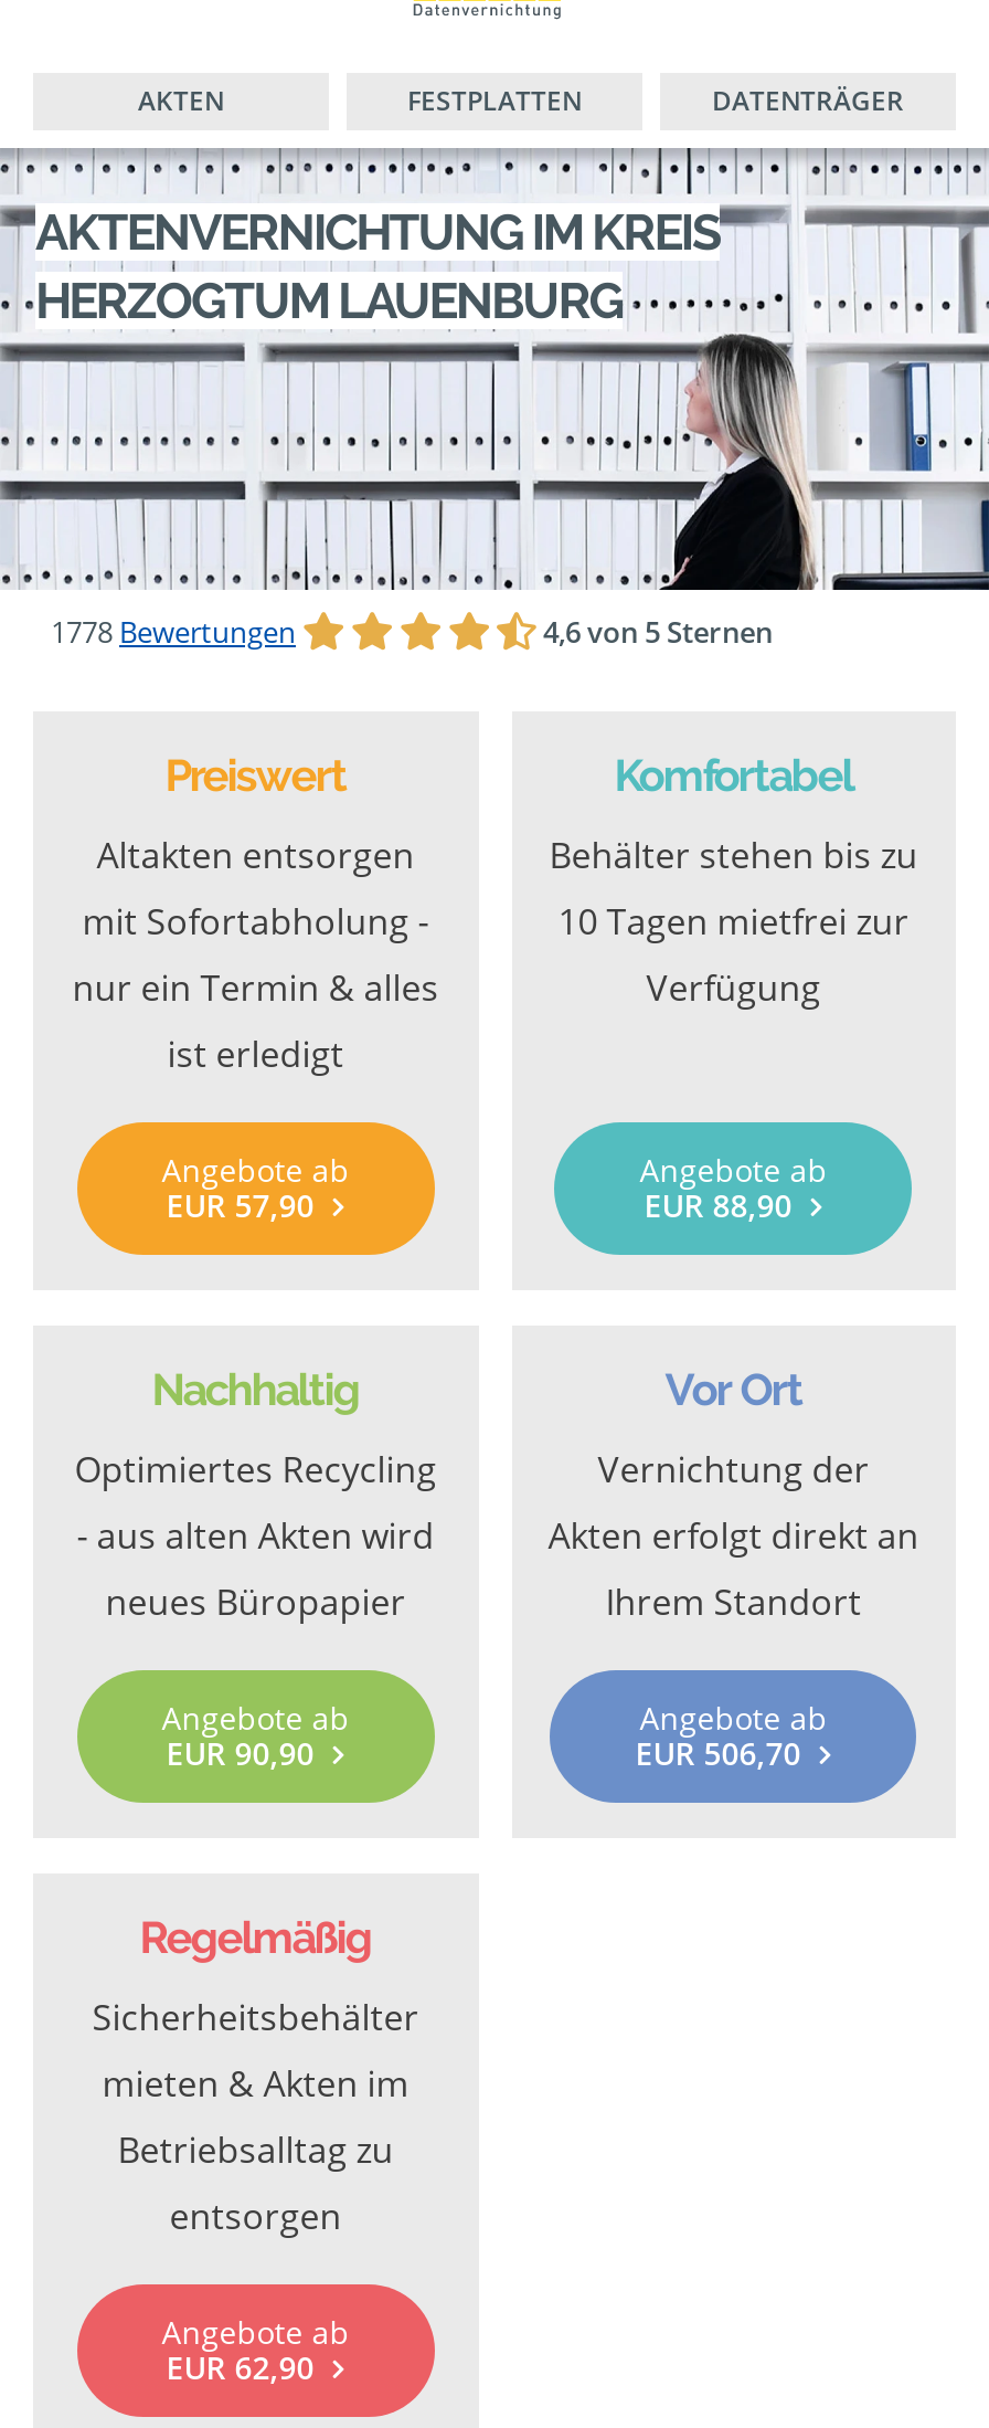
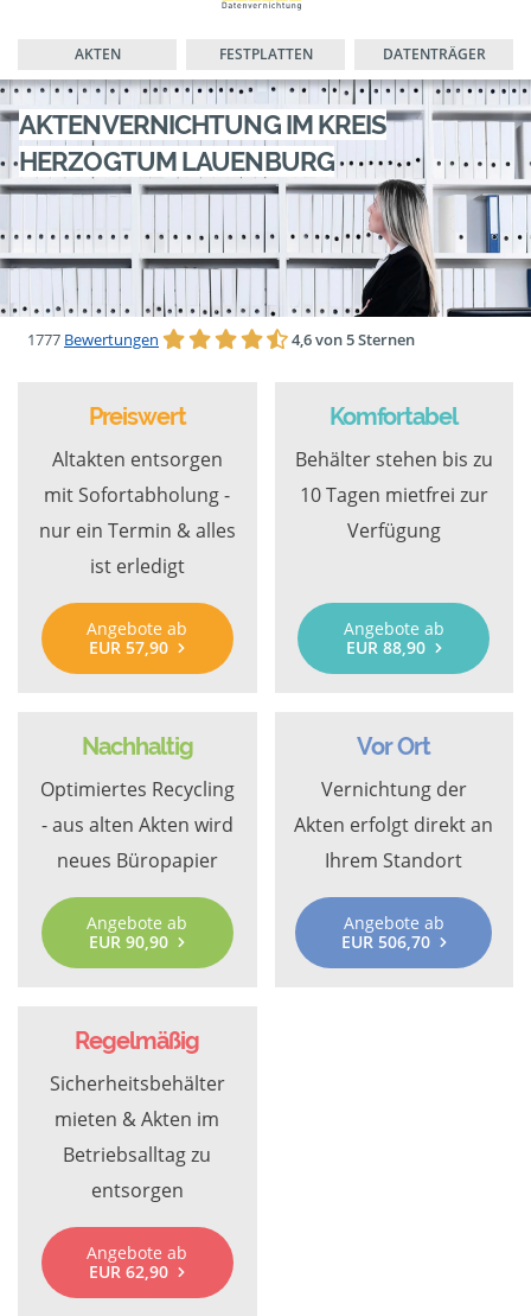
- 1778 Bewertungen
+ 1777 Bewertungen
